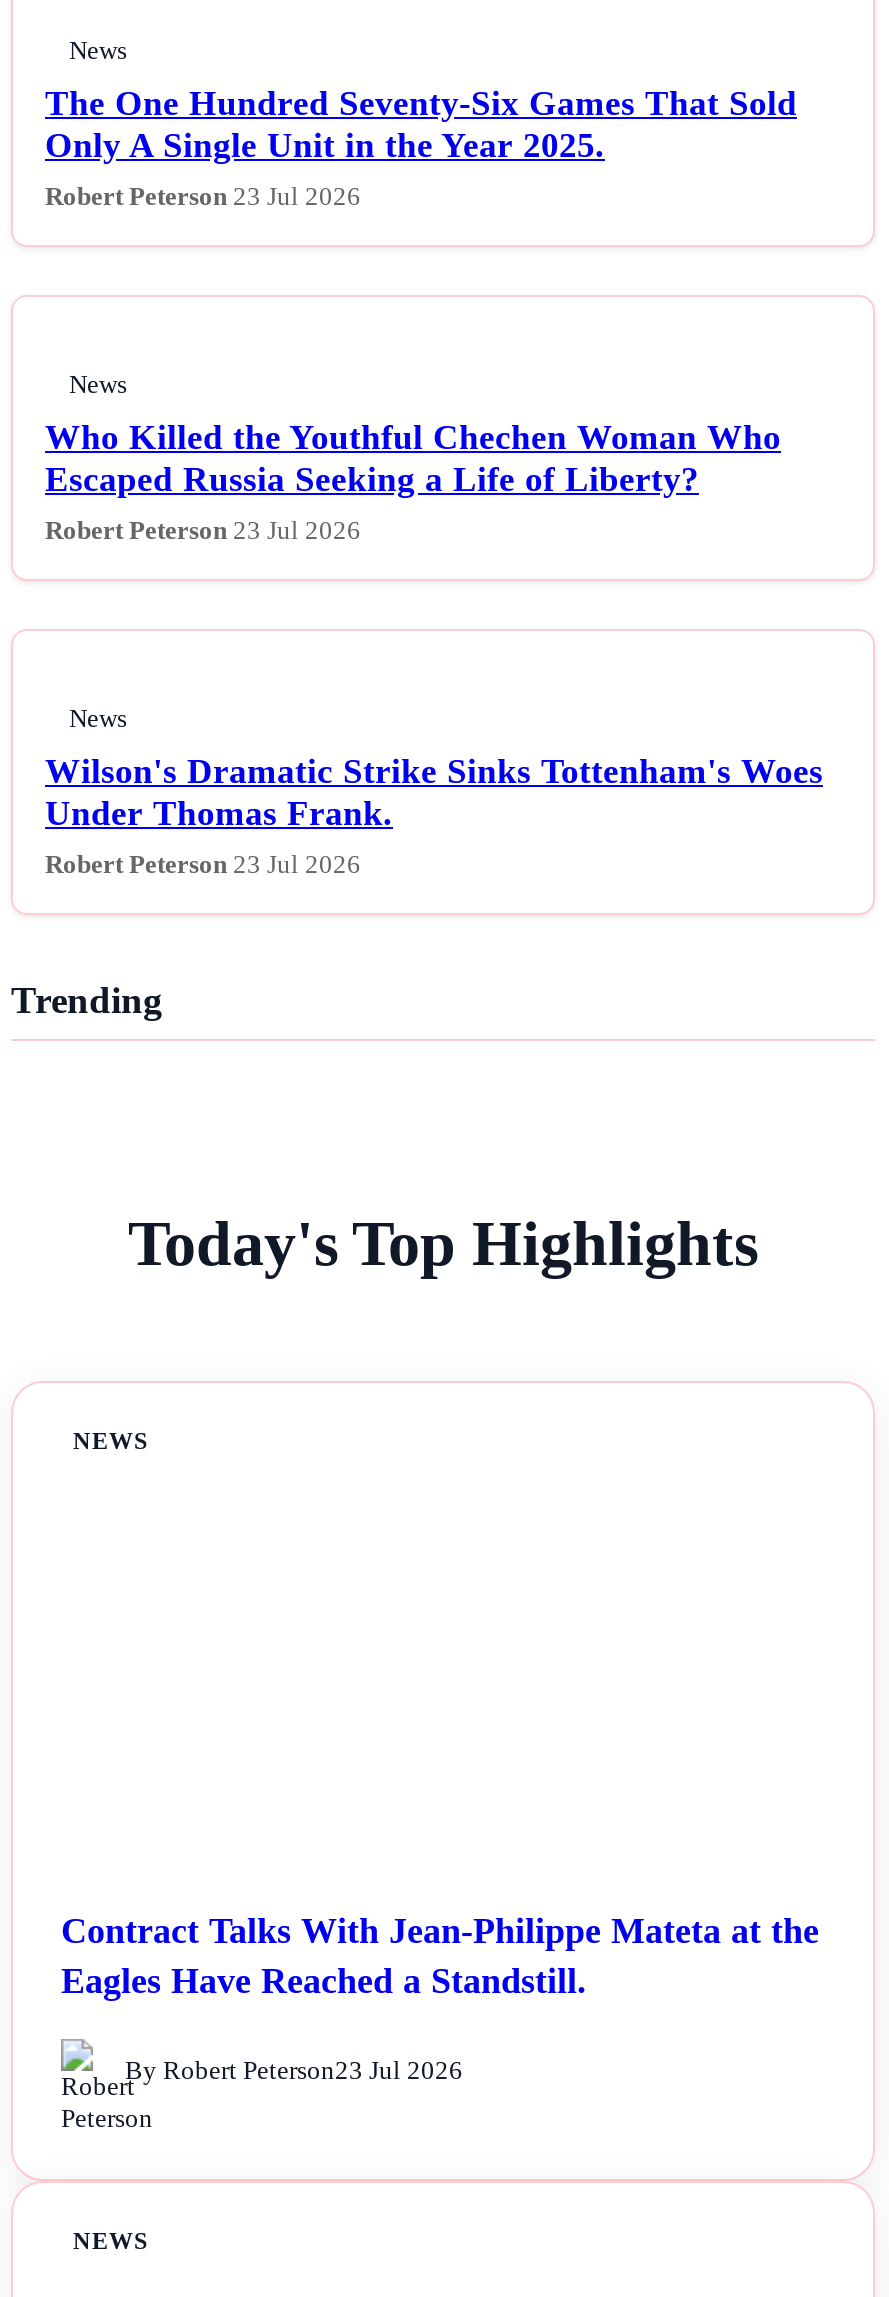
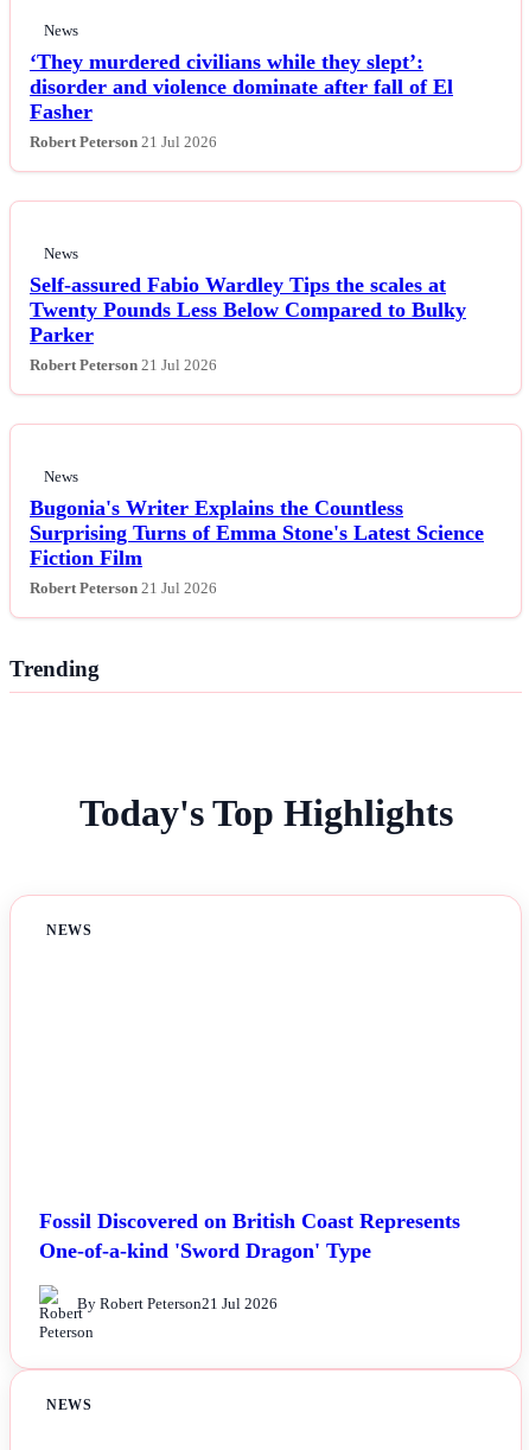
- The One Hundred Seventy-Six Games That Sold
- Only A Single Unit in the Year 2025.
- Robert Peterson 23 Jul 2026
+ ‘They murdered civilians while they slept’:
+ disorder and violence dominate after fall of El
+ Fasher
+ Robert Peterson 21 Jul 2026

- Who Killed the Youthful Chechen Woman Who
- Escaped Russia Seeking a Life of Liberty?
- Robert Peterson 23 Jul 2026
+ Self-assured Fabio Wardley Tips the scales at
+ Twenty Pounds Less Below Compared to Bulky
+ Parker
+ Robert Peterson 21 Jul 2026

- Wilson's Dramatic Strike Sinks Tottenham's Woes
- Under Thomas Frank.
- Robert Peterson 23 Jul 2026
+ Bugonia's Writer Explains the Countless
+ Surprising Turns of Emma Stone's Latest Science
+ Fiction Film
+ Robert Peterson 21 Jul 2026

- Contract Talks With Jean-Philippe Mateta at the
- Eagles Have Reached a Standstill.
+ Fossil Discovered on British Coast Represents
+ One-of-a-kind 'Sword Dragon' Type

- By Robert Peterson23 Jul 2026
+ By Robert Peterson21 Jul 2026
